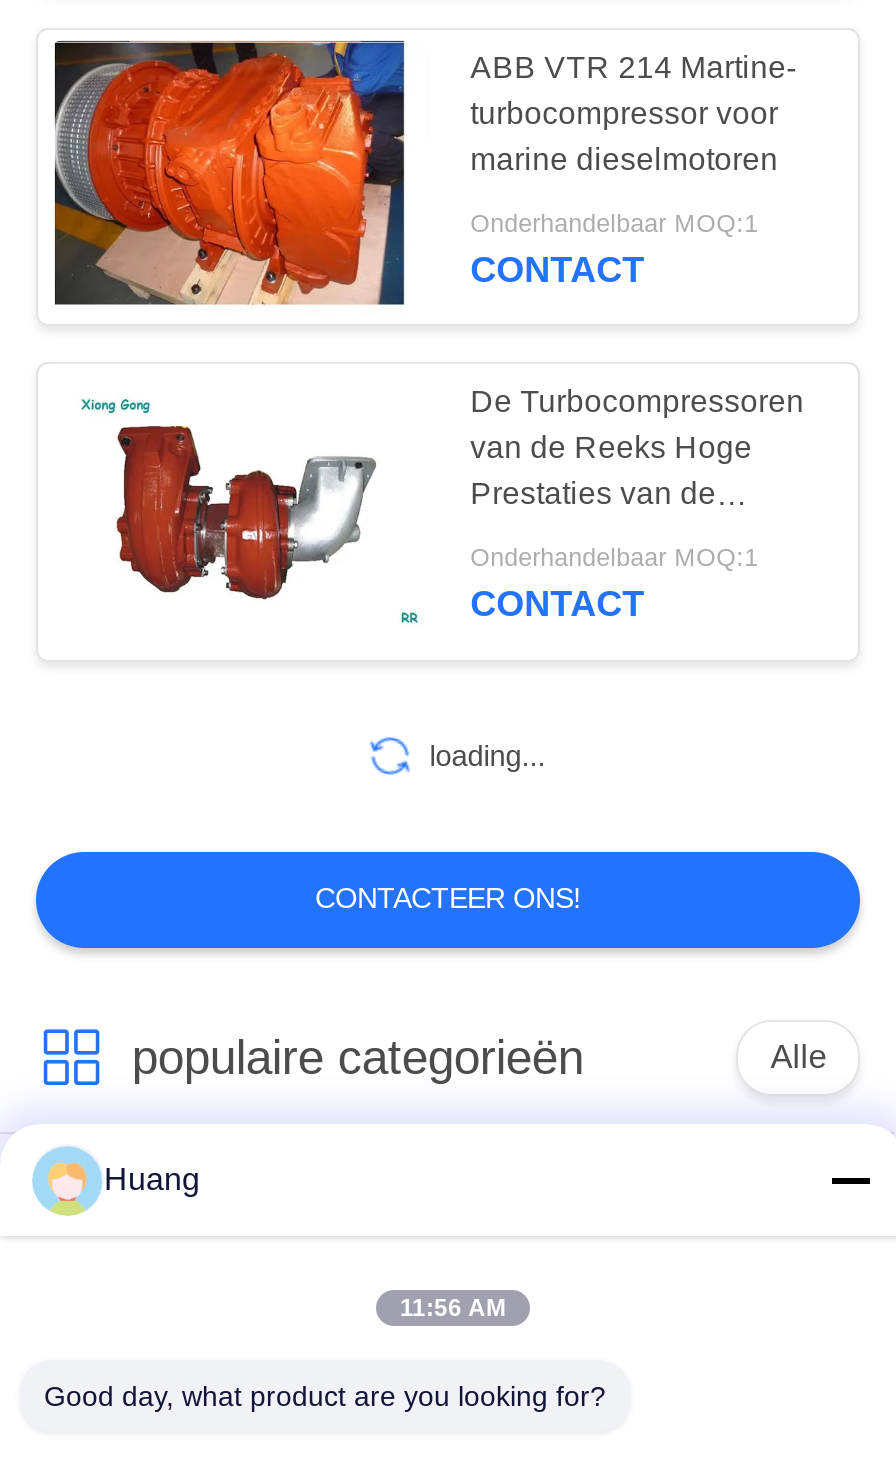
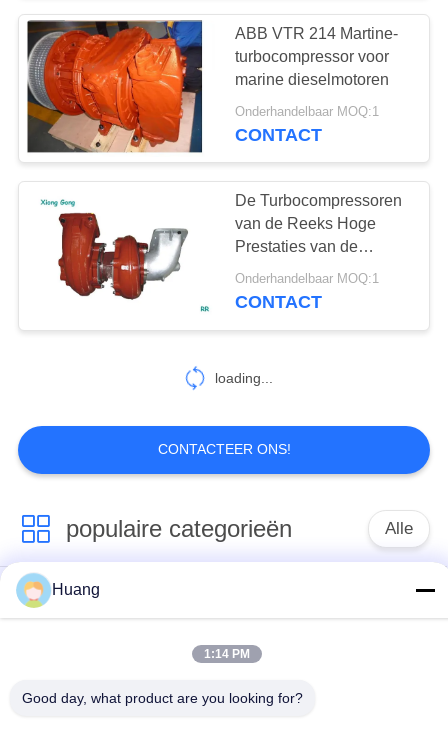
- 11:56 AM
+ 1:14 PM
